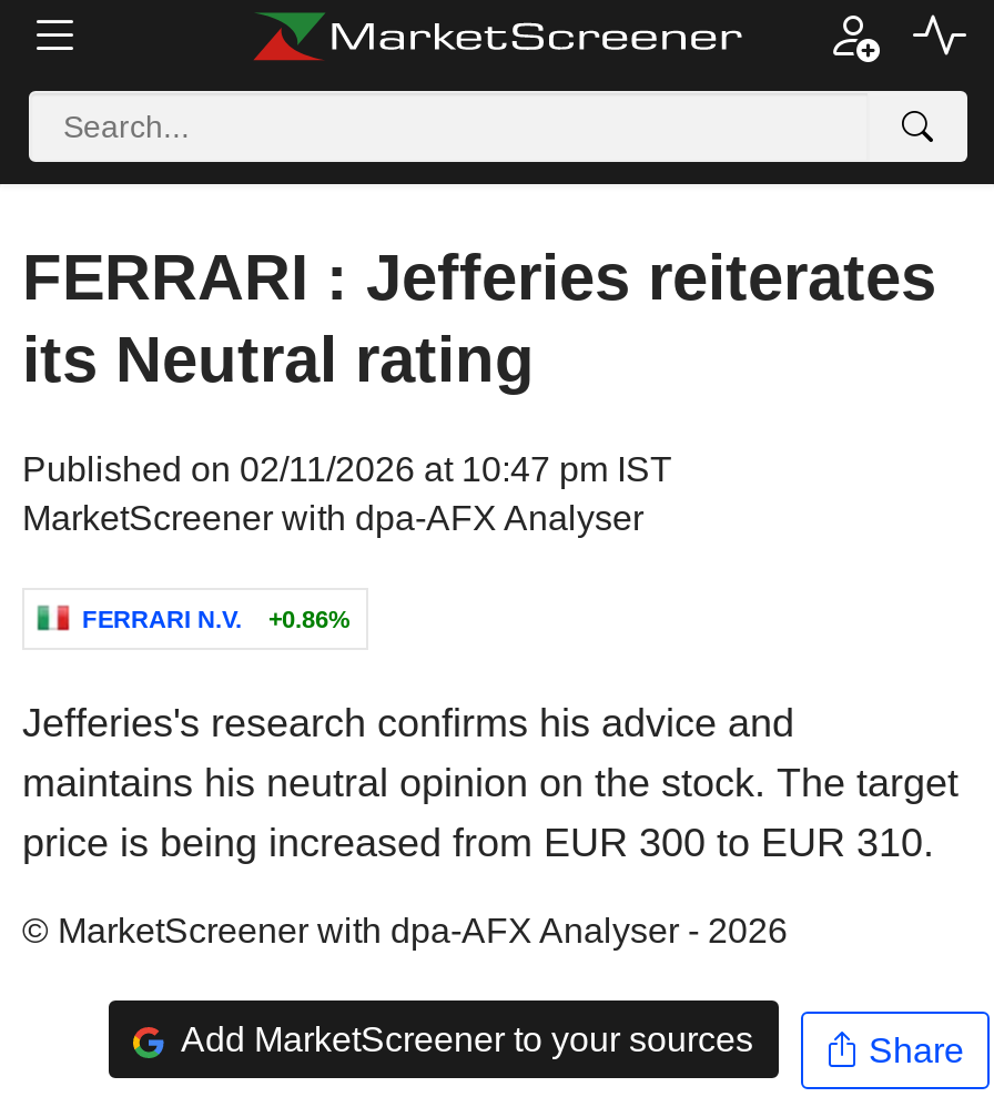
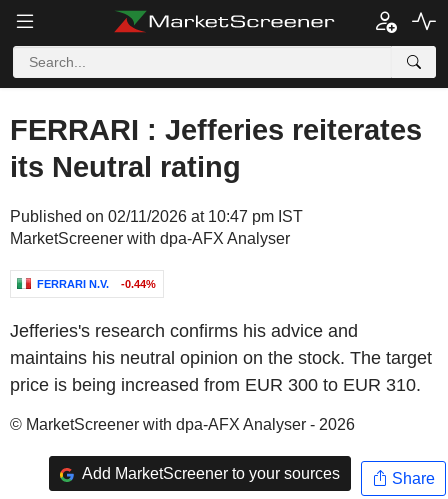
- FERRARI N.V. +0.86%
+ FERRARI N.V. -0.44%
